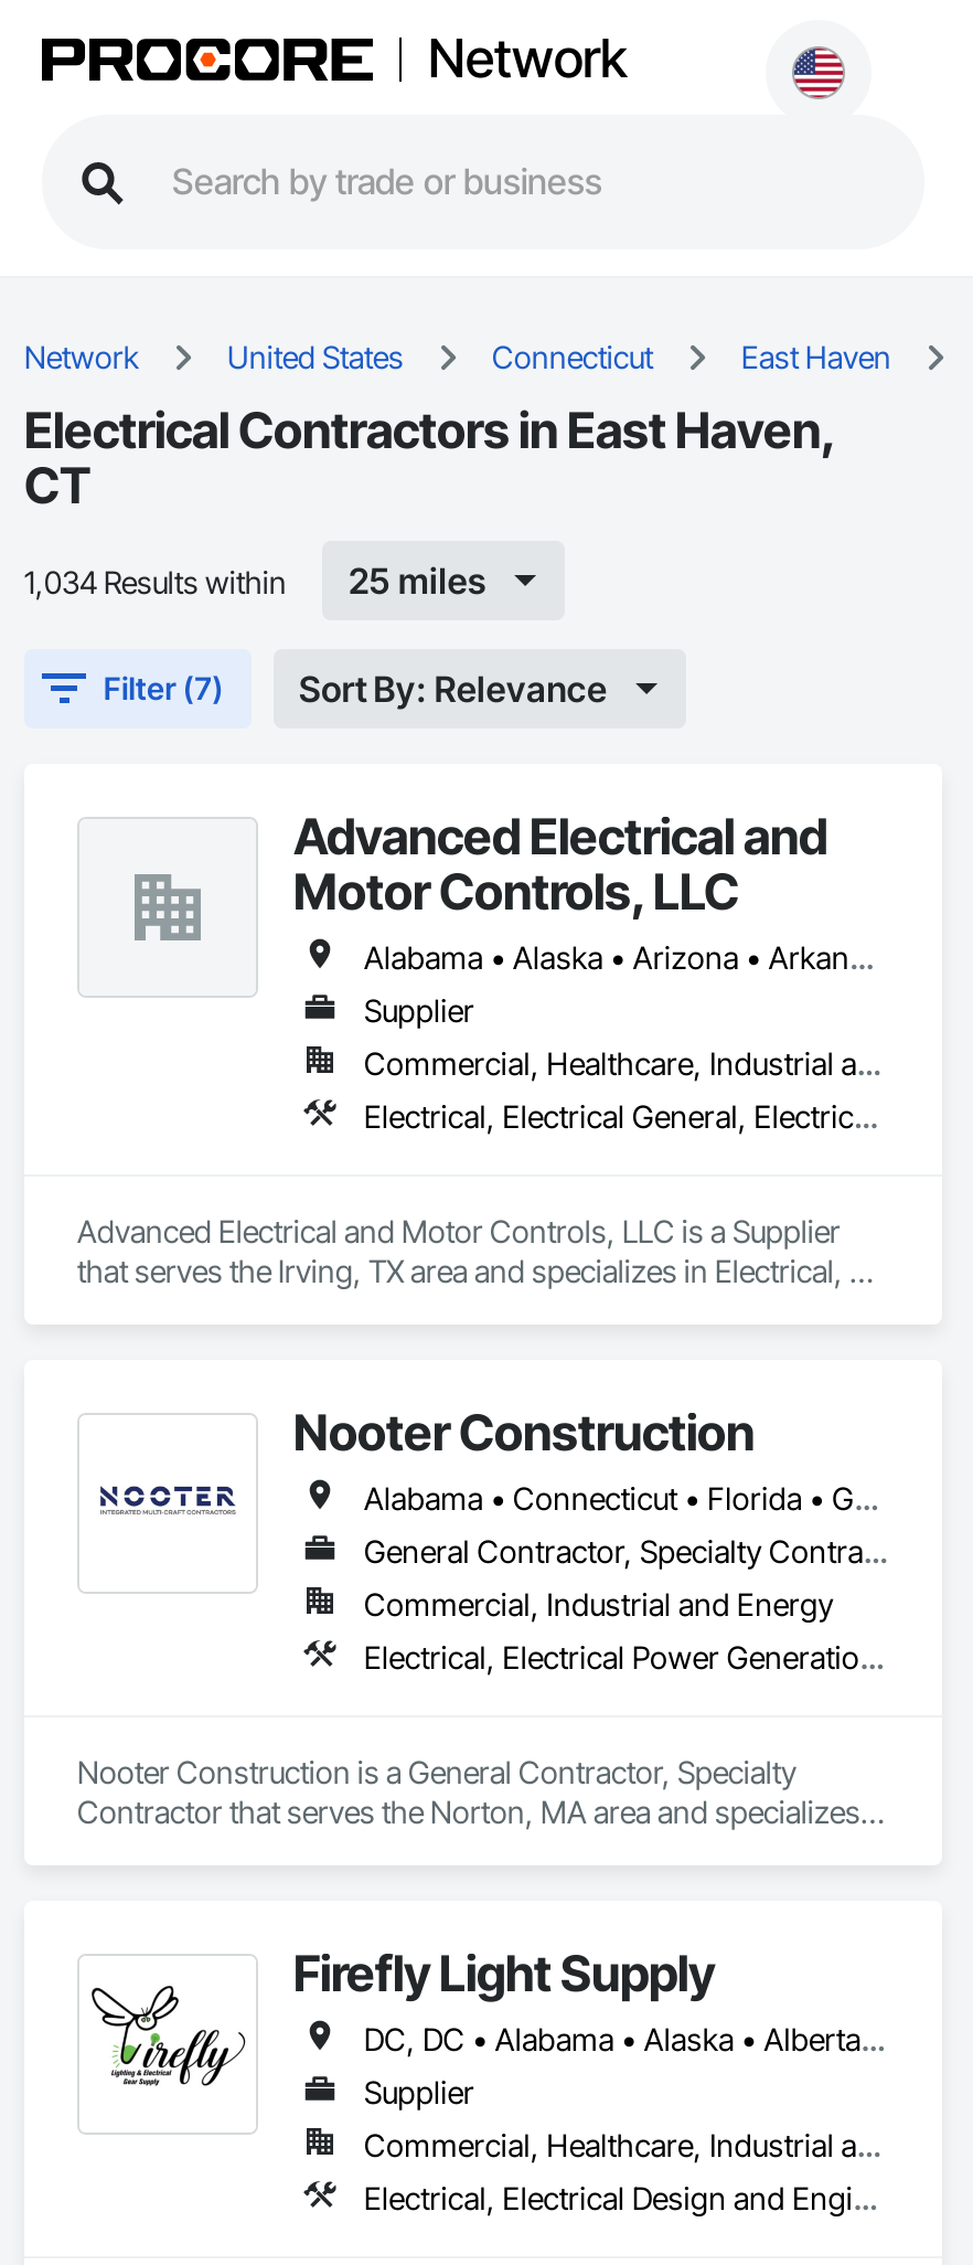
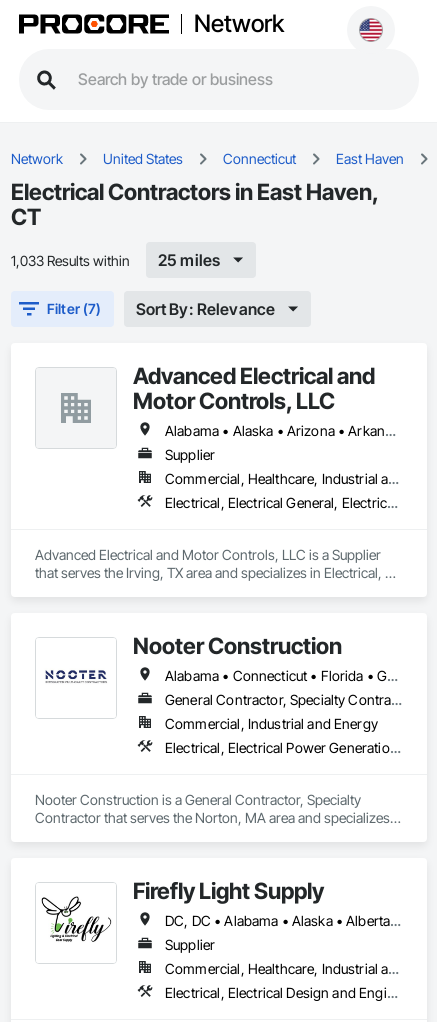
- 1,034 Results within
+ 1,033 Results within
